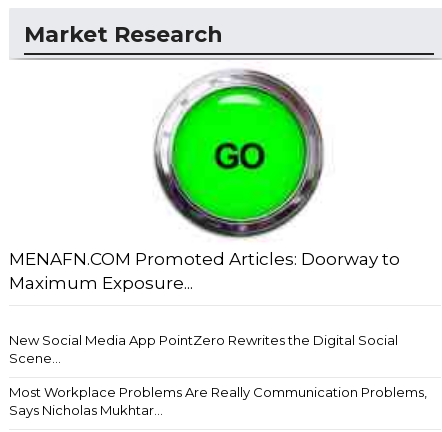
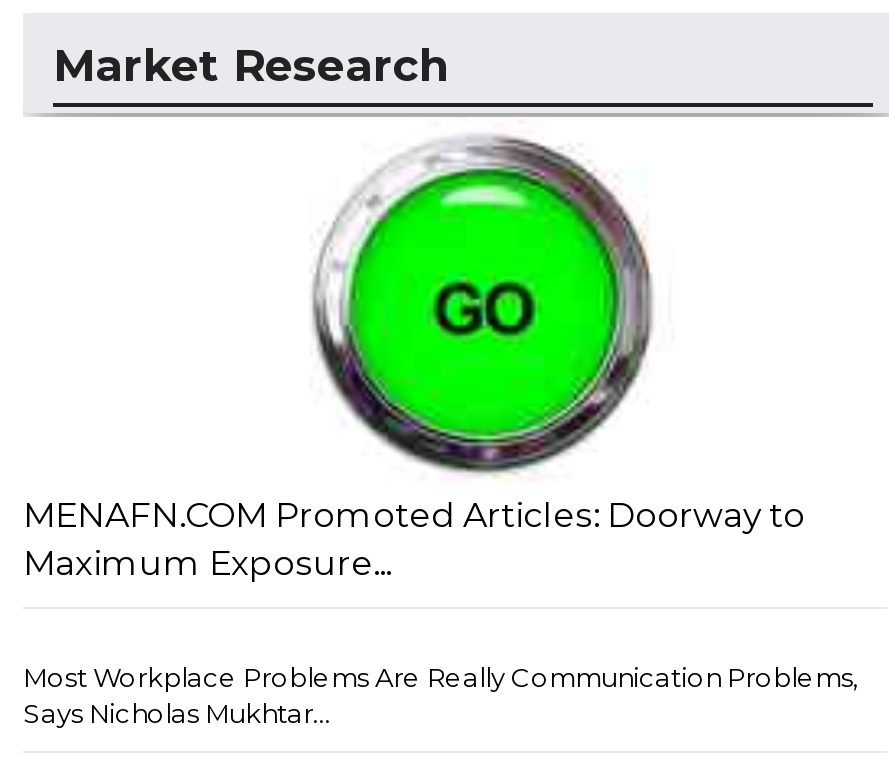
- New Social Media App PointZero Rewrites the Digital Social
- Scene...
